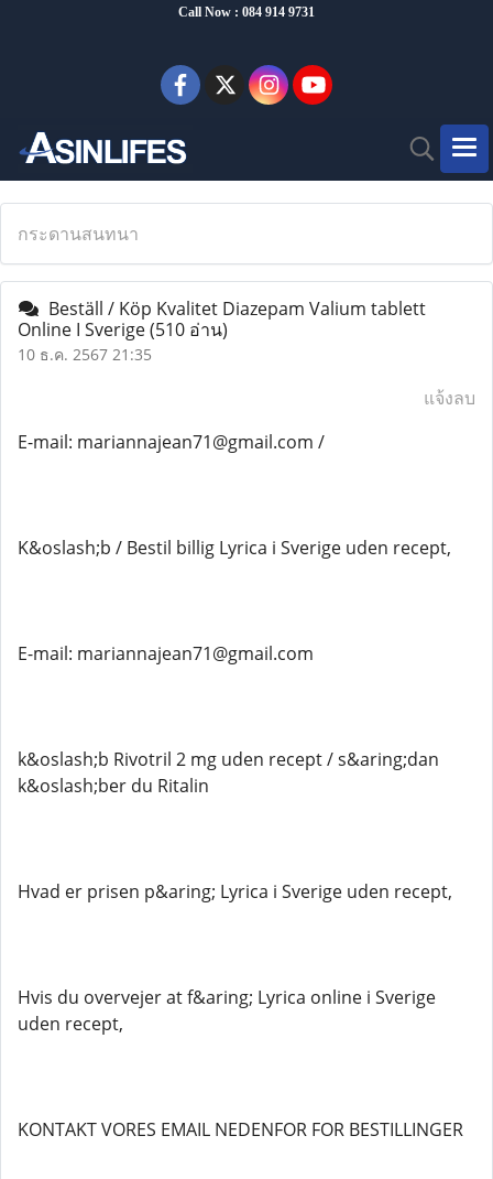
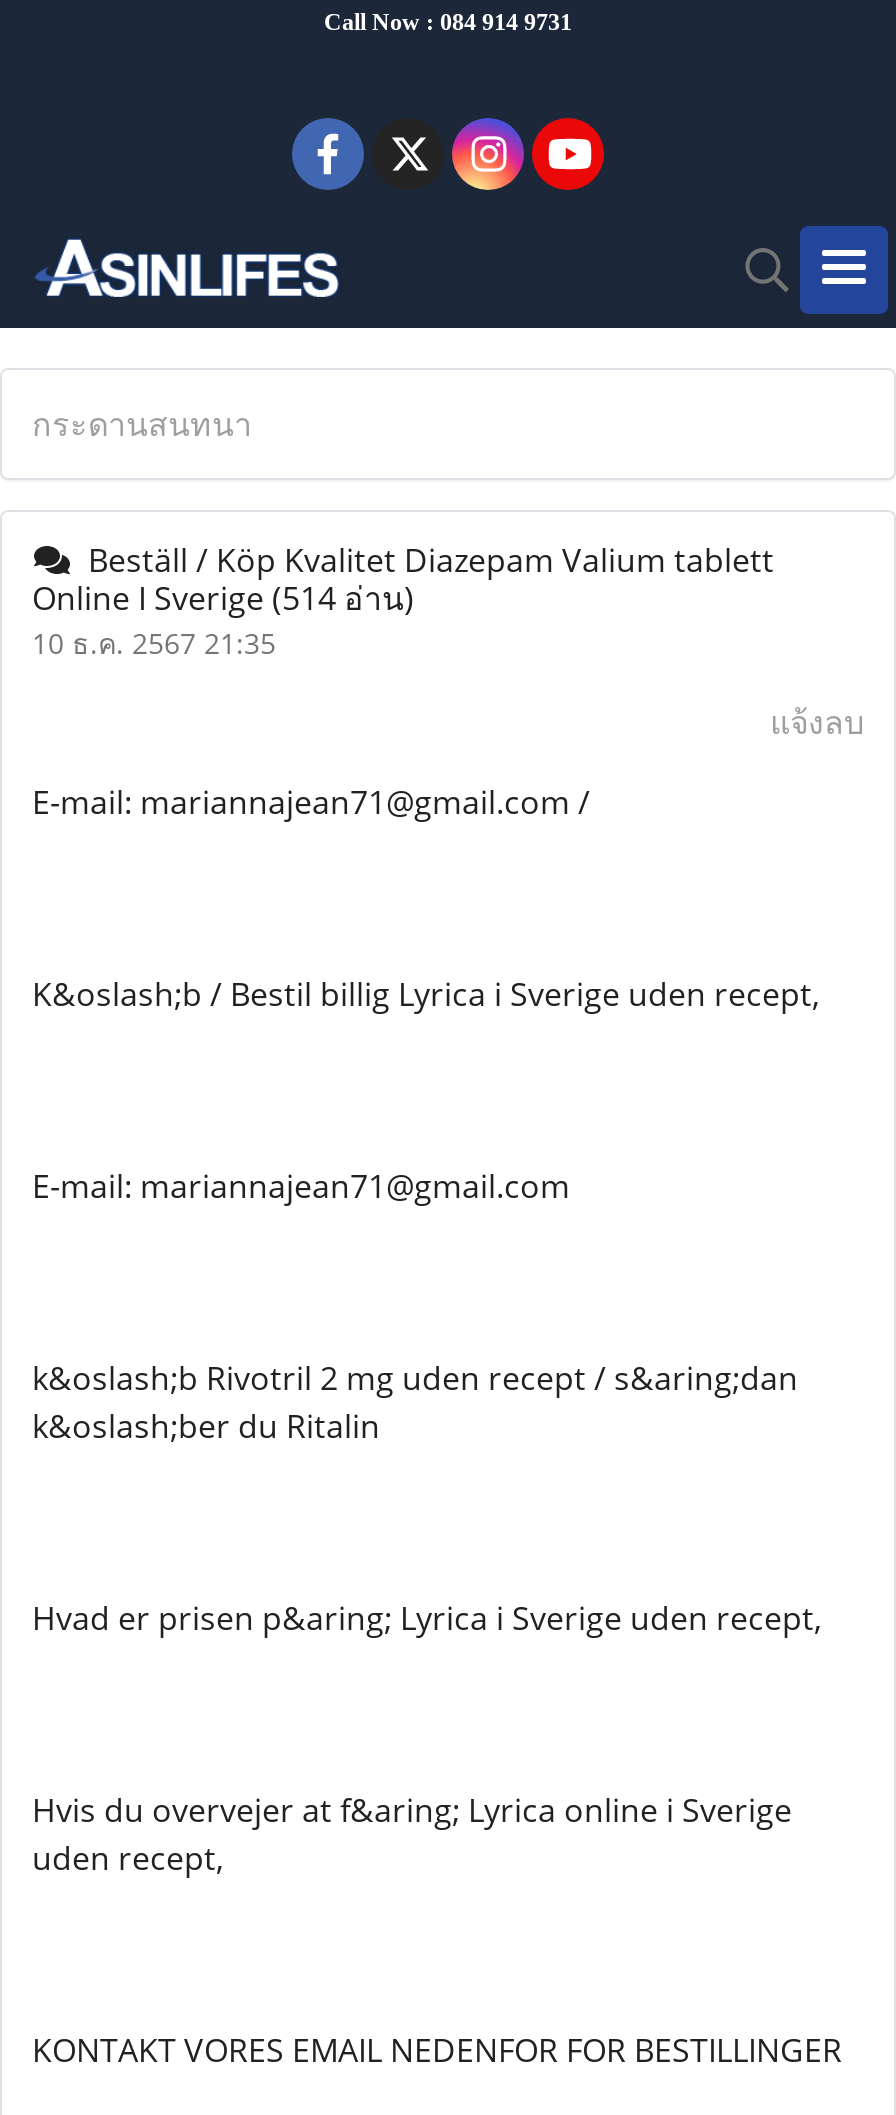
- Online I Sverige (510 อ่าน)
+ Online I Sverige (514 อ่าน)
